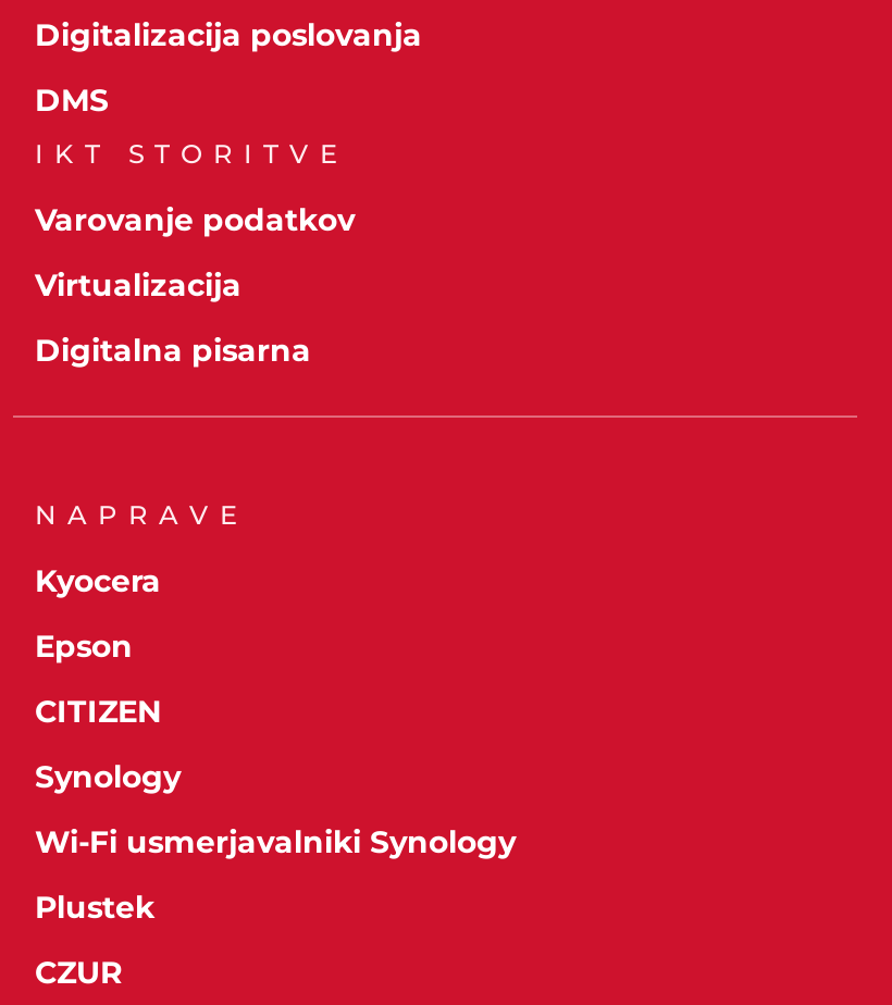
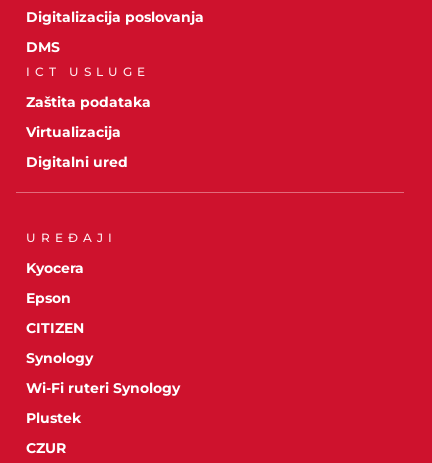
- IKT STORITVE
+ ICT USLUGE

- Varovanje podatkov
+ Zaštita podataka

- Digitalna pisarna
+ Digitalni ured

- NAPRAVE
+ UREĐAJI

- Wi-Fi usmerjavalniki Synology
+ Wi-Fi ruteri Synology
